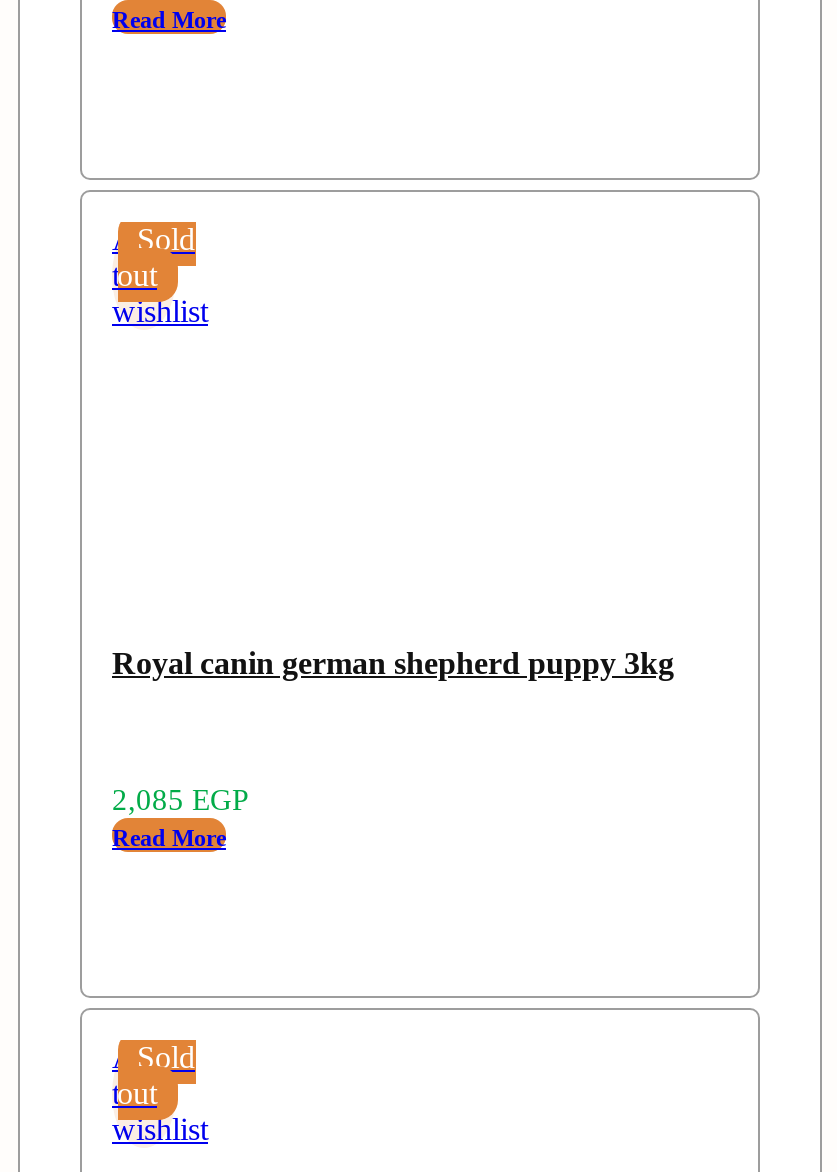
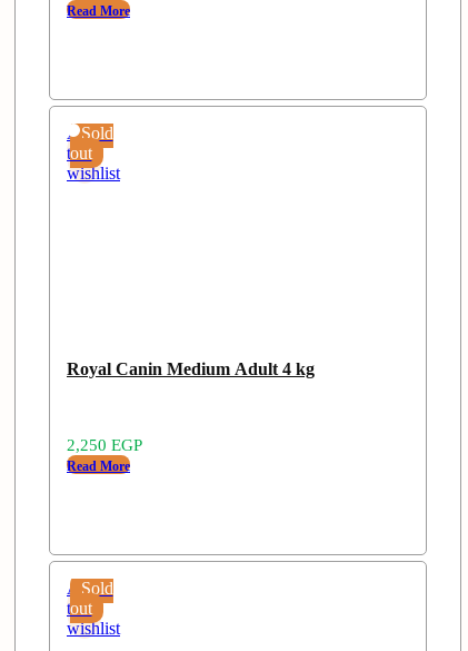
- Royal canin german shepherd puppy 3kg
+ Royal Canin Medium Adult 4 kg

- 2,085 EGP
+ 2,250 EGP
